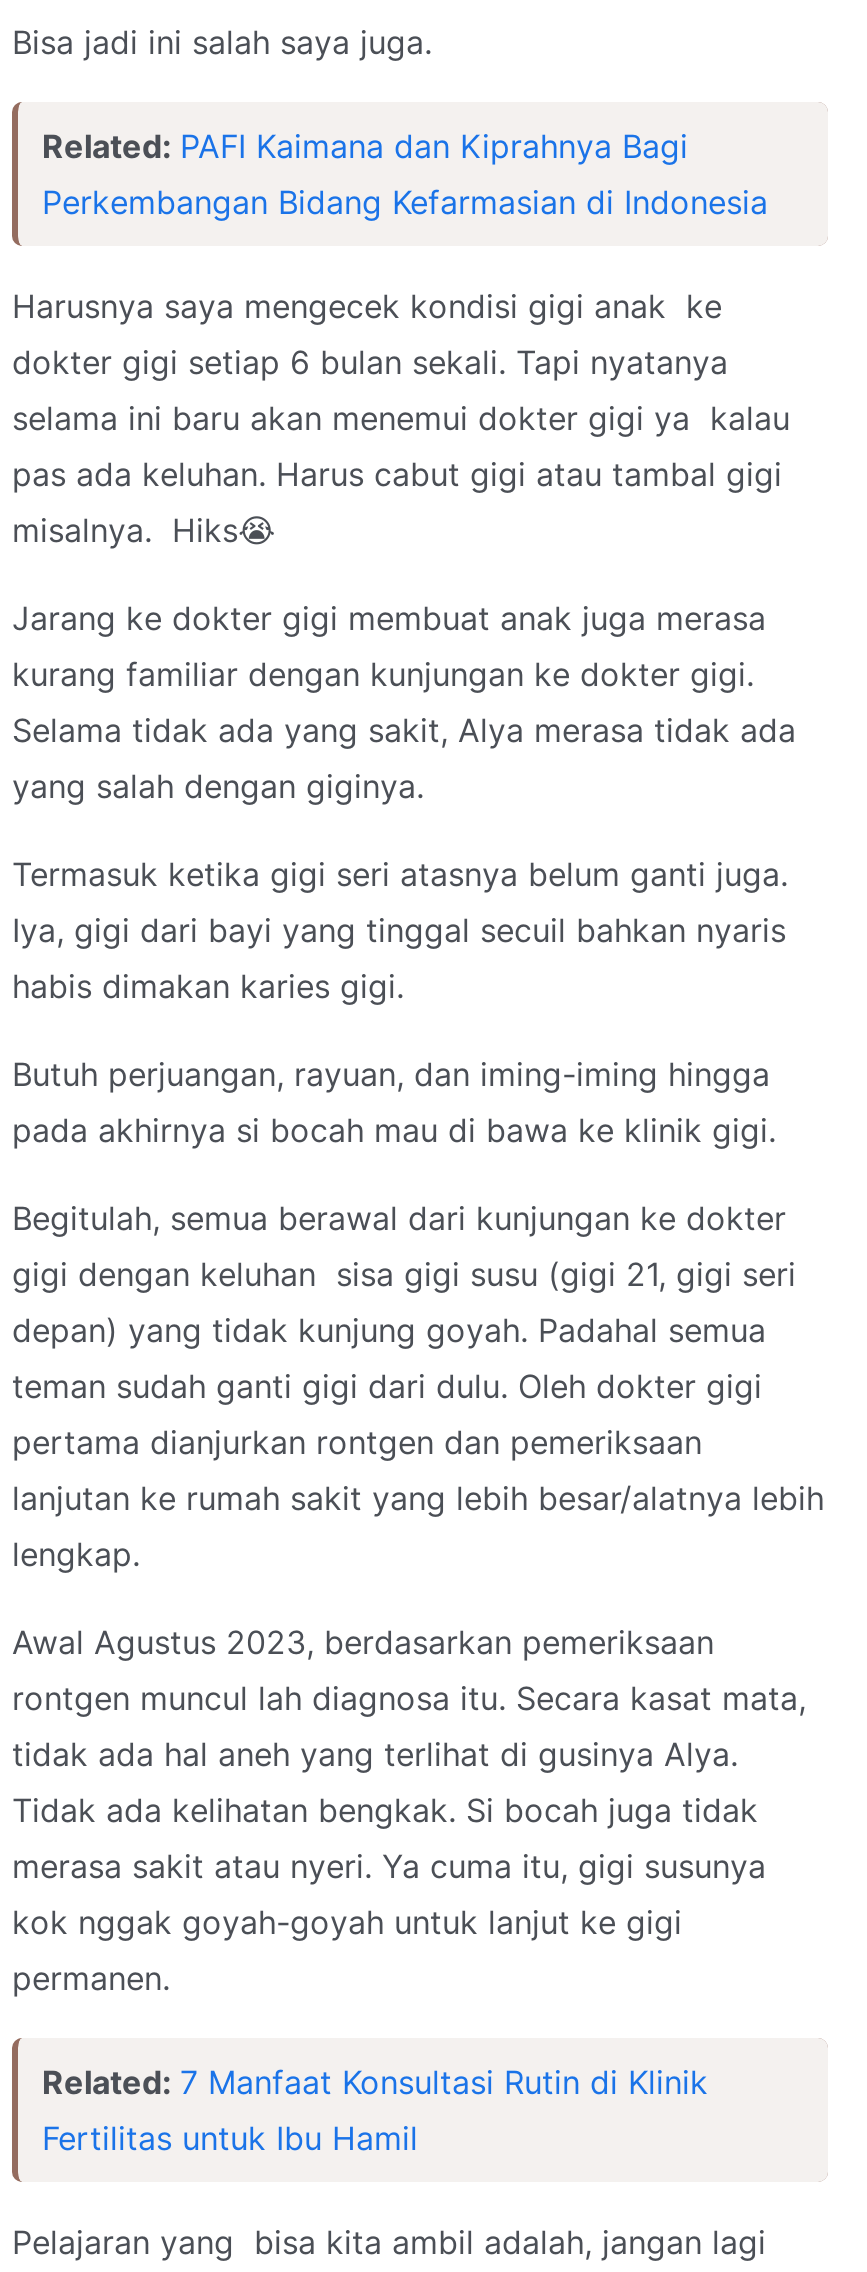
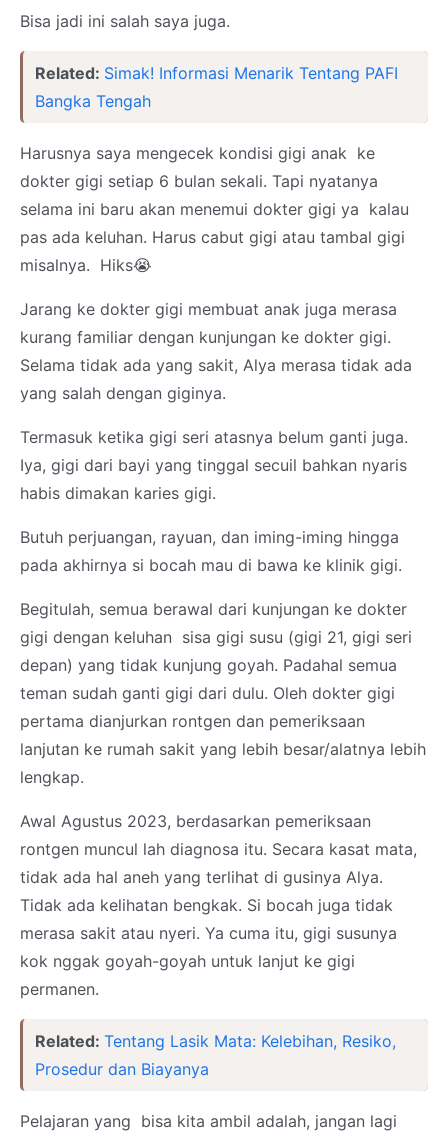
- Related: PAFI Kaimana dan Kiprahnya Bagi
- Perkembangan Bidang Kefarmasian di Indonesia
+ Related: Simak! Informasi Menarik Tentang PAFI
+ Bangka Tengah

- Related: 7 Manfaat Konsultasi Rutin di Klinik
- Fertilitas untuk Ibu Hamil
+ Related: Tentang Lasik Mata: Kelebihan, Resiko,
+ Prosedur dan Biayanya
